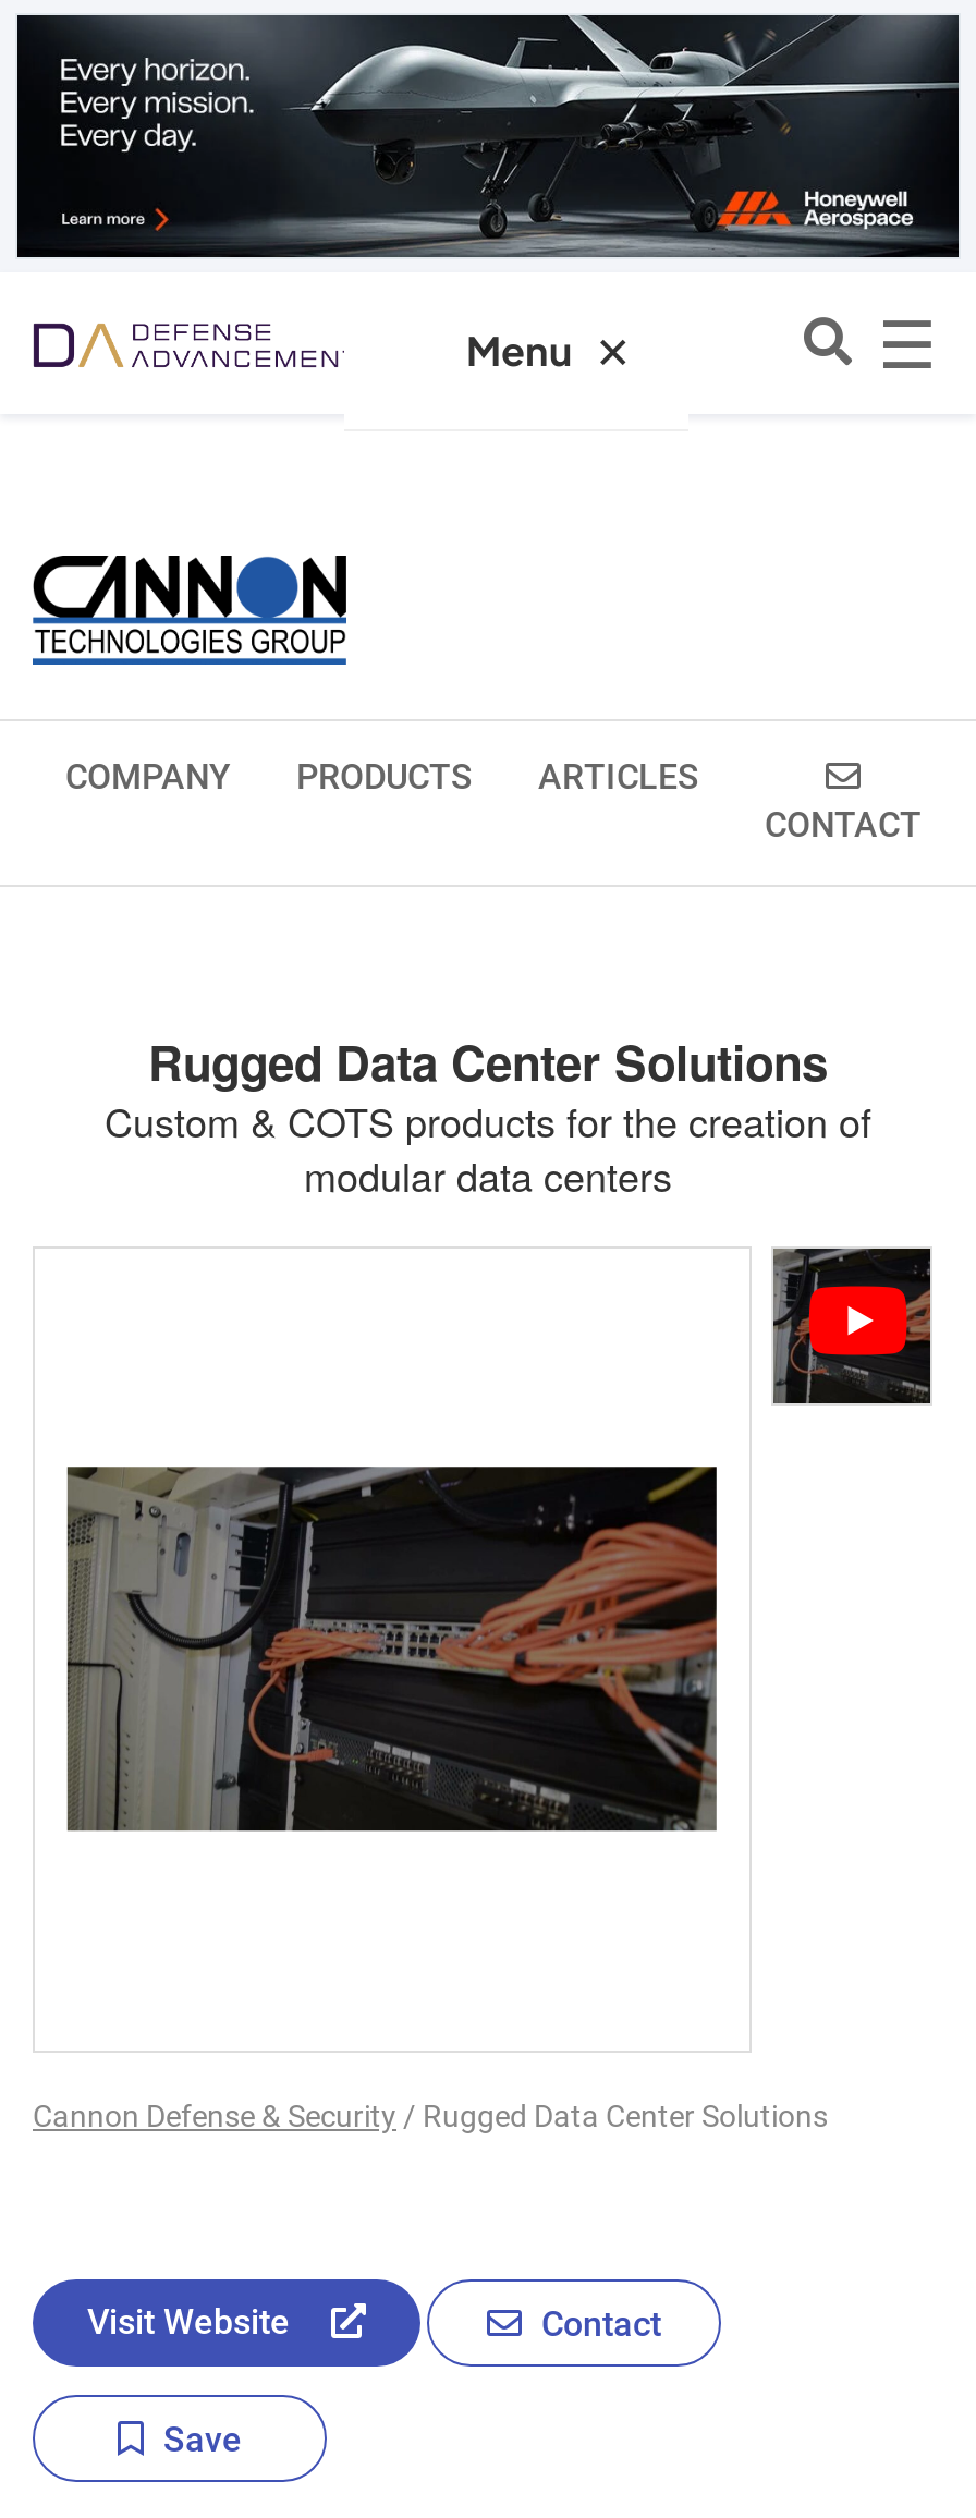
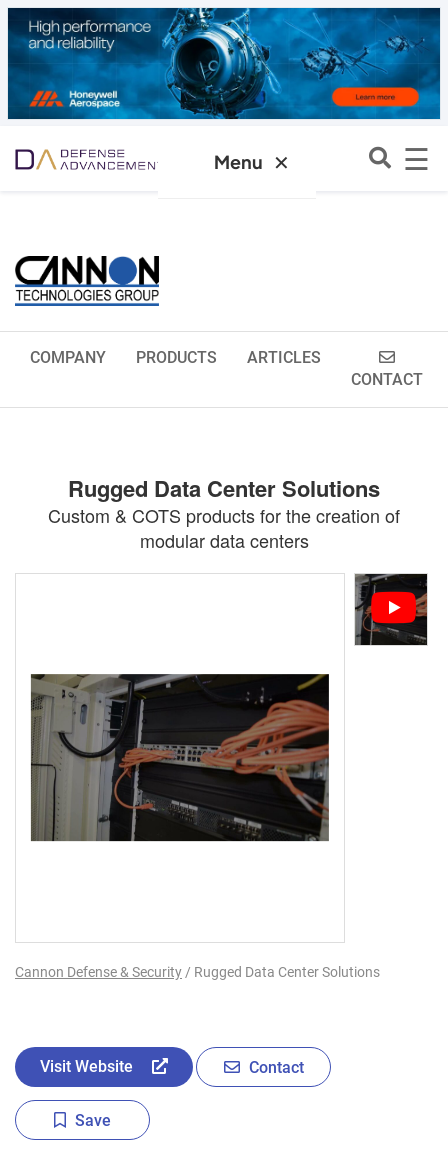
- [image]
+ [image]
